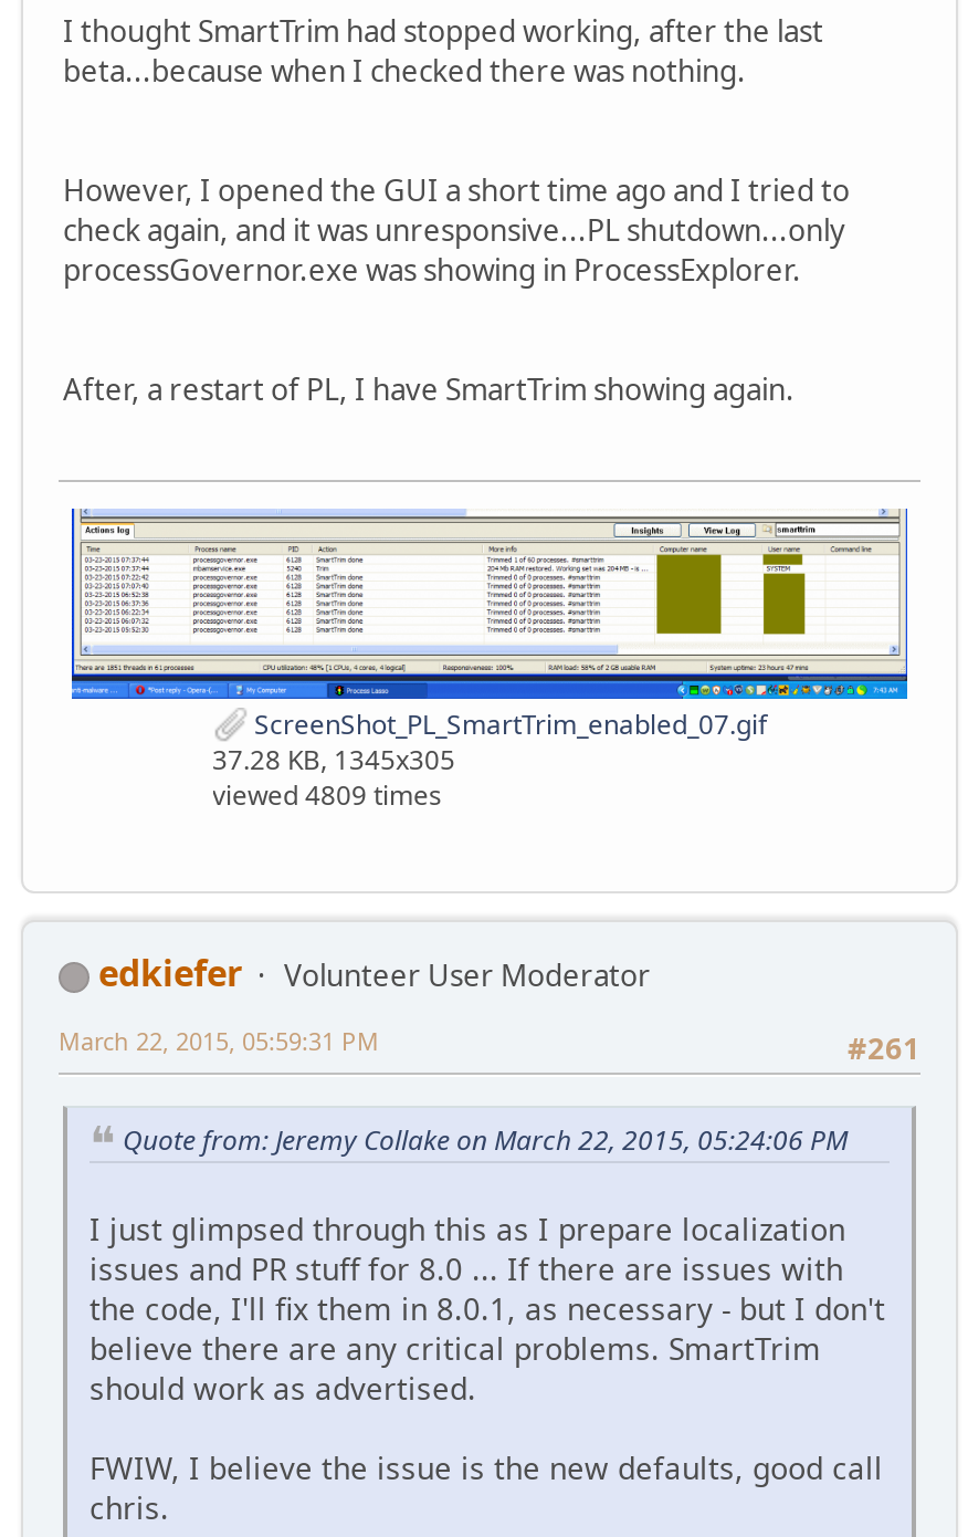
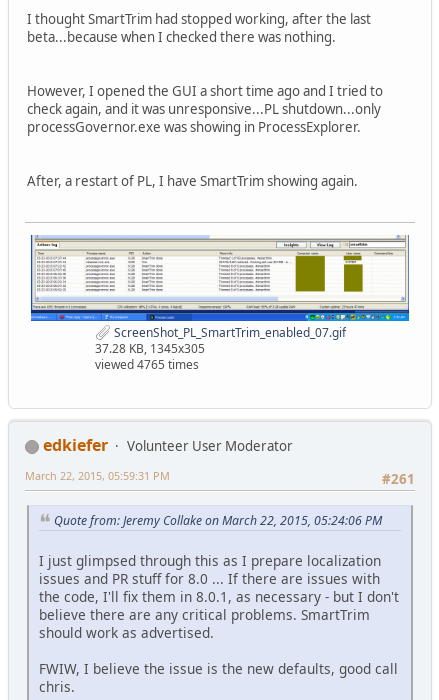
- viewed 4809 times
+ viewed 4765 times
